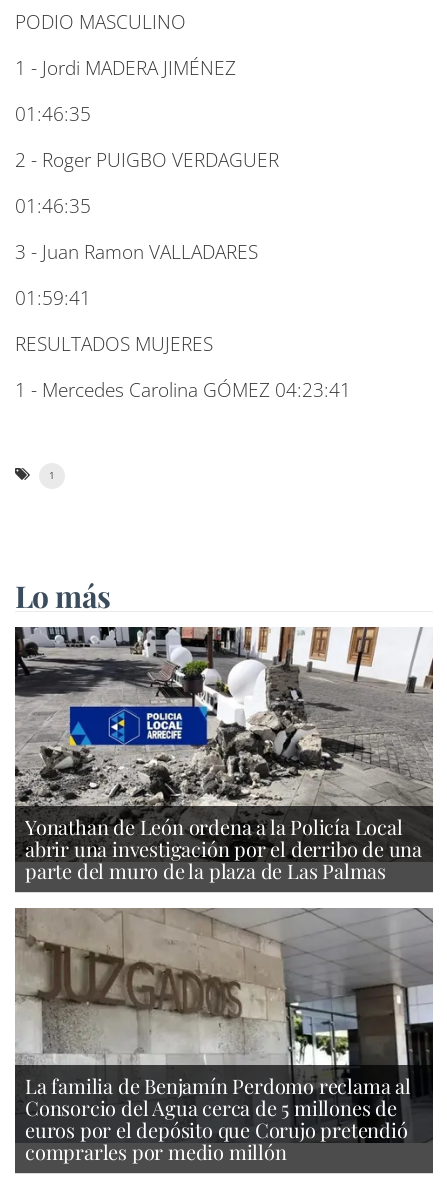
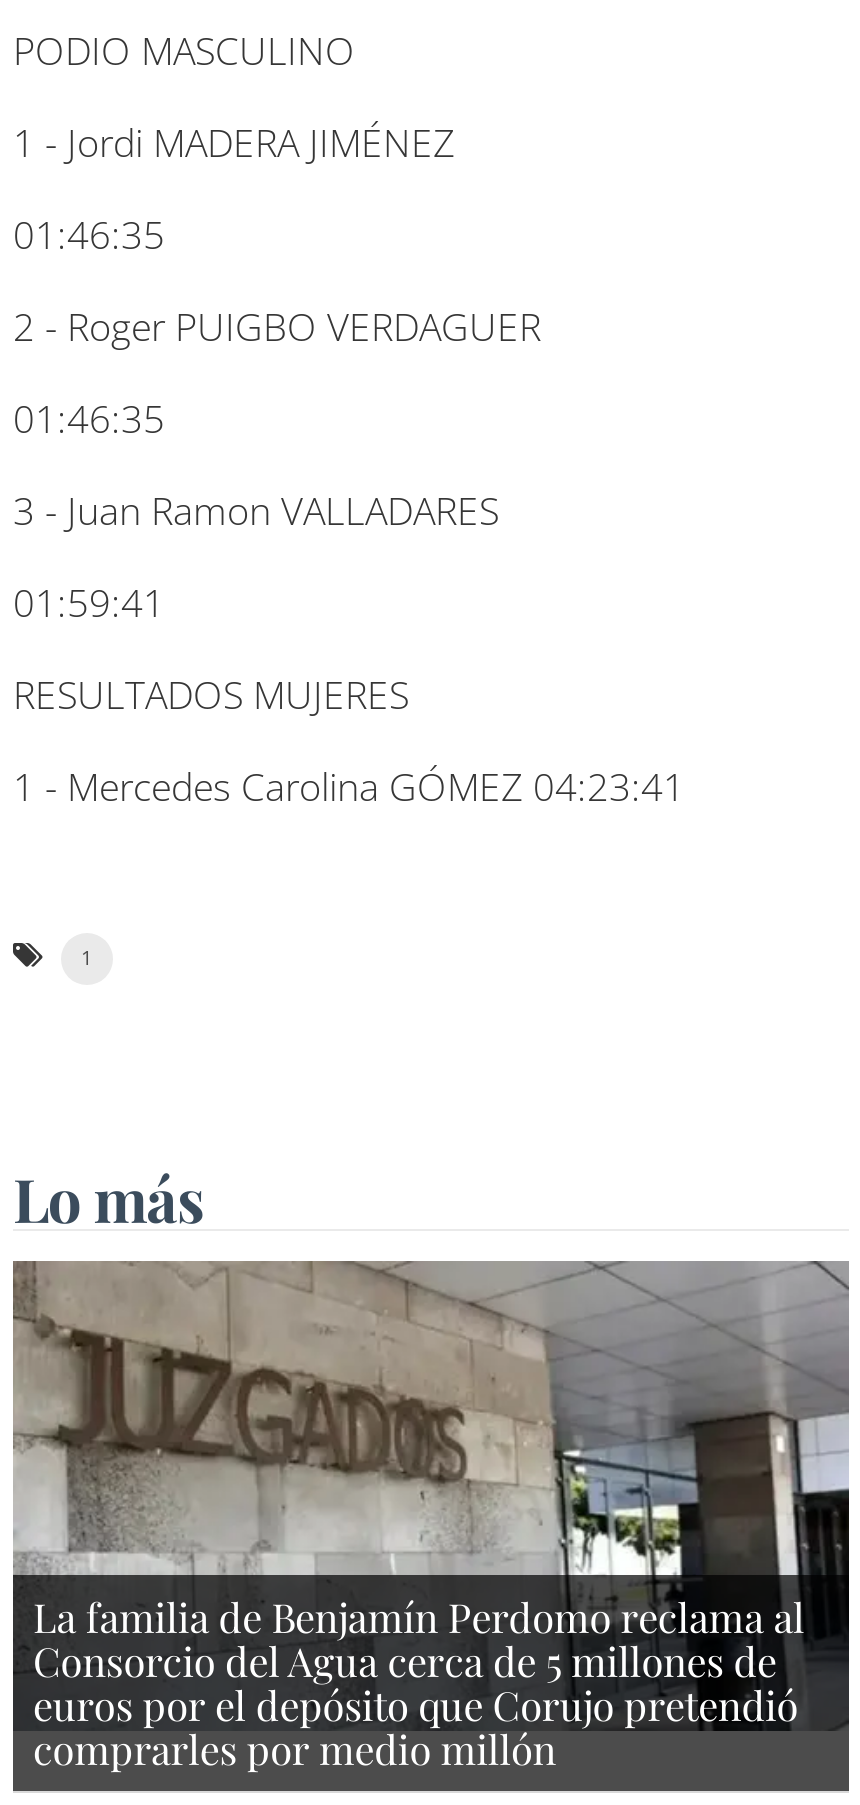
- [image]
- Yonathan de León ordena a la Policía Local
- abrir una investigación por el derribo de una
- parte del muro de la plaza de Las Palmas
